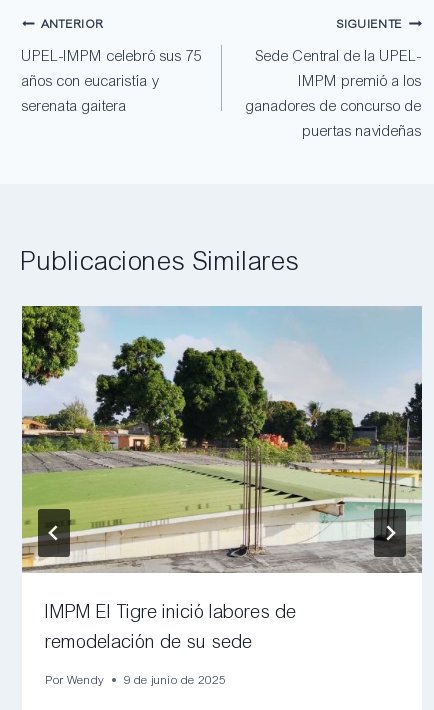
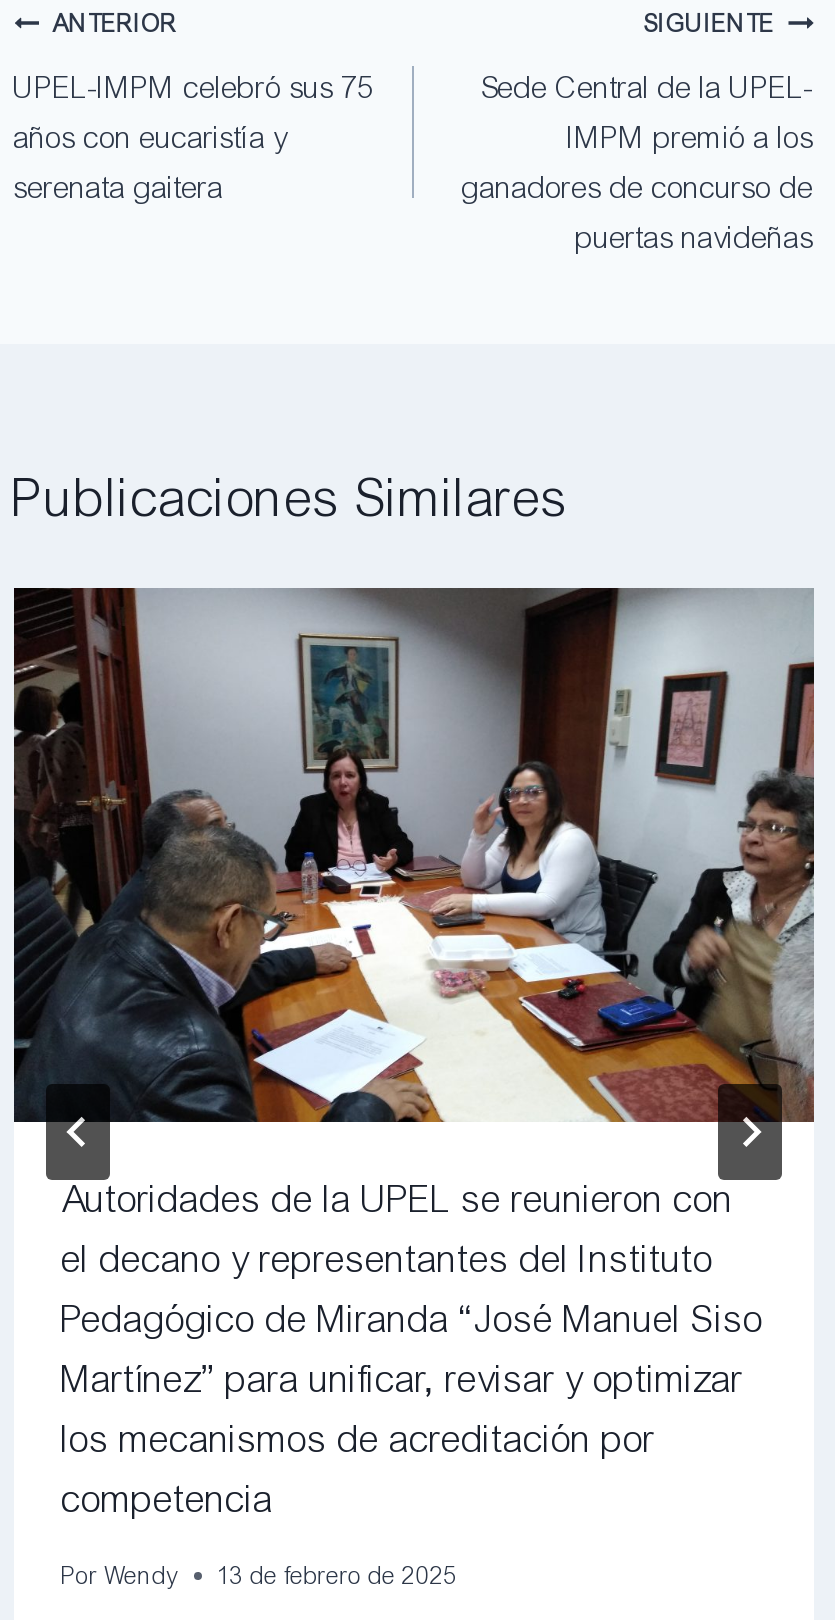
- [image]
- IMPM El Tigre inició labores de
- remodelación de su sede
+ [image]
+ Autoridades de la UPEL se reunieron con
+ el decano y representantes del Instituto
+ Pedagógico de Miranda “José Manuel Siso
+ Martínez” para unificar, revisar y optimizar
+ los mecanismos de acreditación por
+ competencia

- Por Wendy 9 de junio de 2025
+ Por Wendy 13 de febrero de 2025
